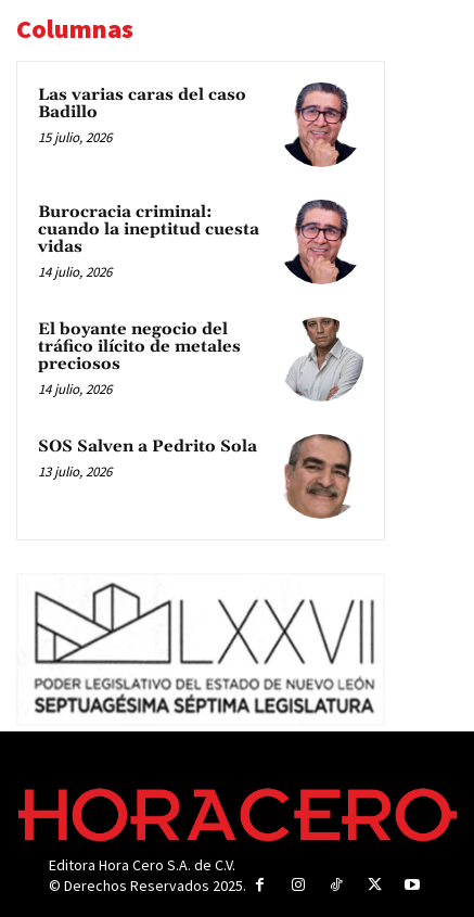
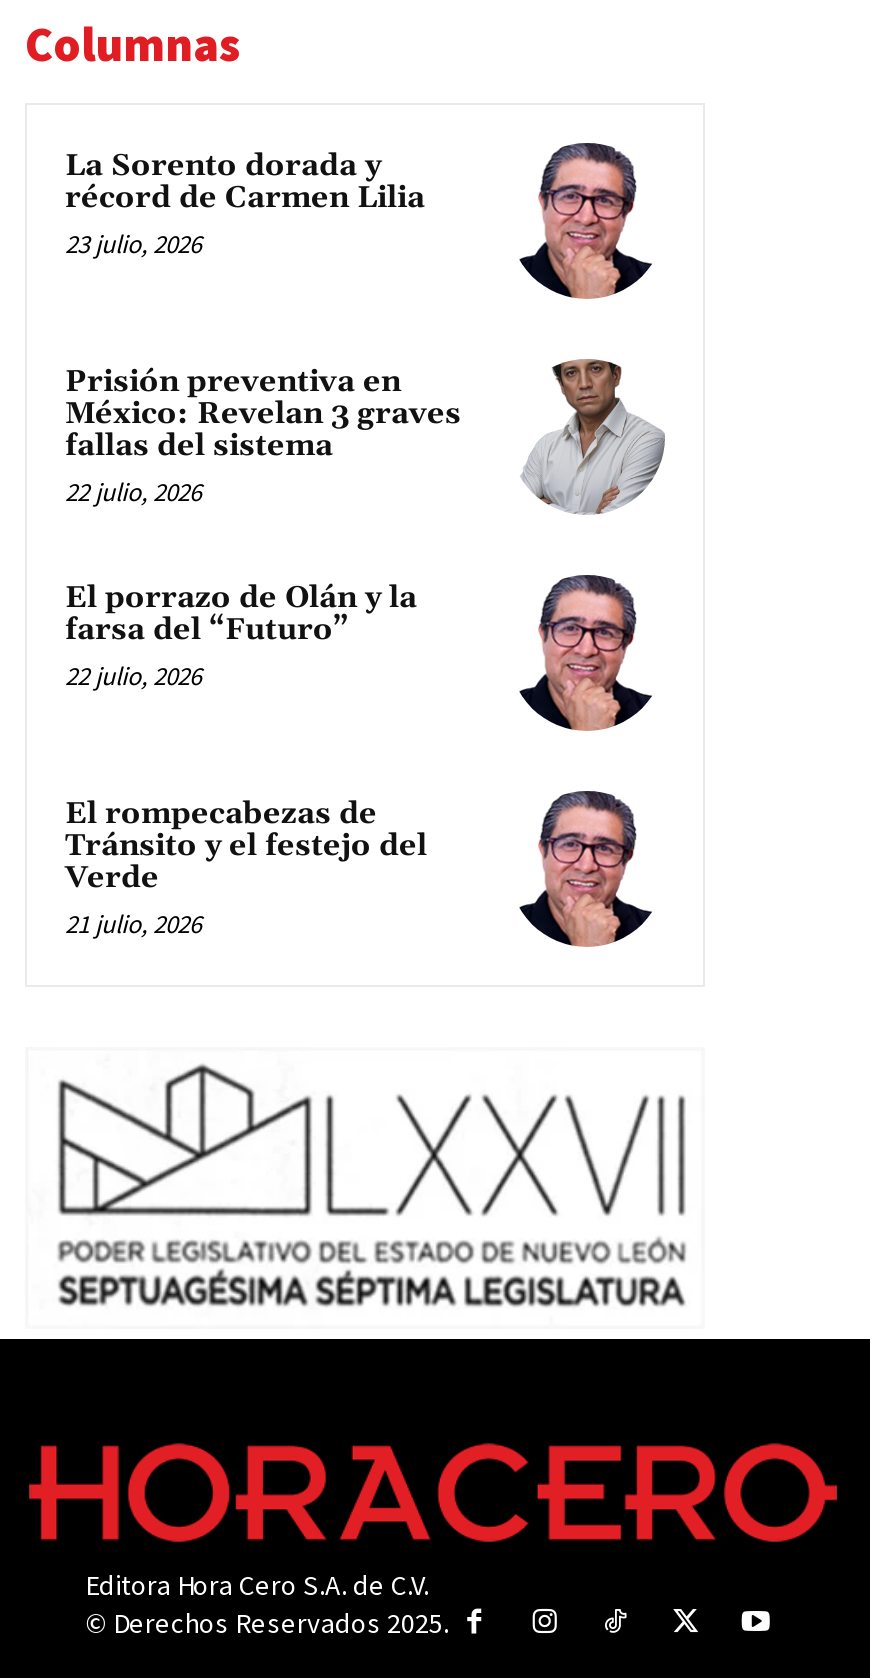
- Las varias caras del caso
- Badillo
- 15 julio, 2026
+ La Sorento dorada y
+ récord de Carmen Lilia
+ 23 julio, 2026

- Burocracia criminal:
- cuando la ineptitud cuesta
- vidas
- 14 julio, 2026
+ Prisión preventiva en
+ México: Revelan 3 graves
+ fallas del sistema
+ 22 julio, 2026

moved down: [image]

- El boyante negocio del
- tráfico ilícito de metales
- preciosos
- 14 julio, 2026
+ El porrazo de Olán y la
+ farsa del “Futuro”
+ 22 julio, 2026

moved up: [image]

- SOS Salven a Pedrito Sola
- 13 julio, 2026
+ El rompecabezas de
+ Tránsito y el festejo del
+ Verde
+ 21 julio, 2026

- [image]
+ [image]
